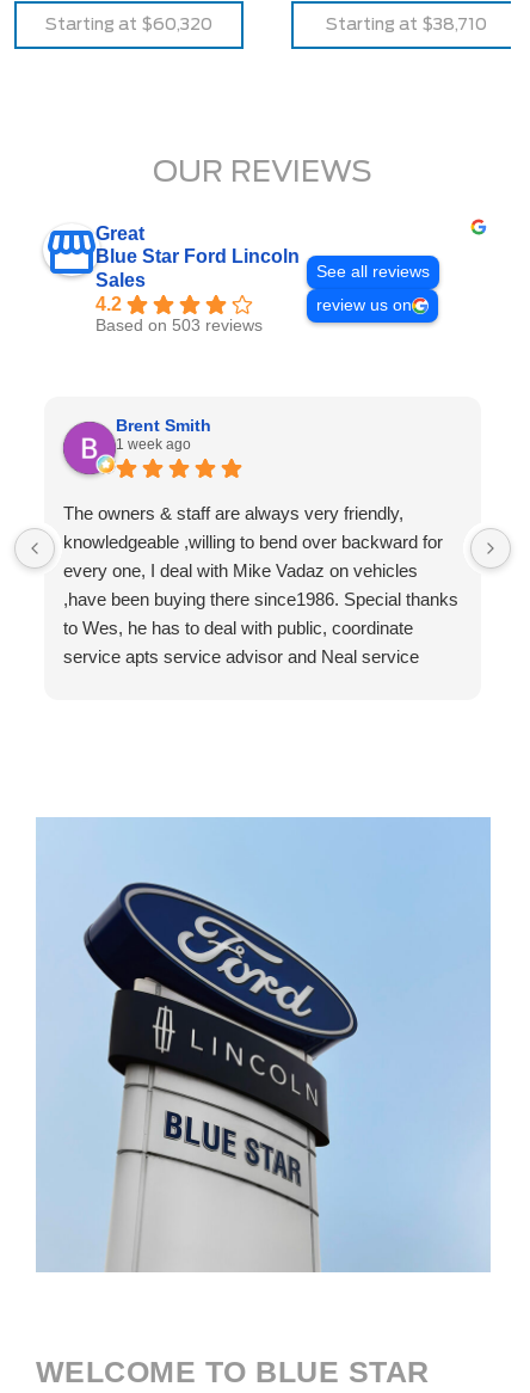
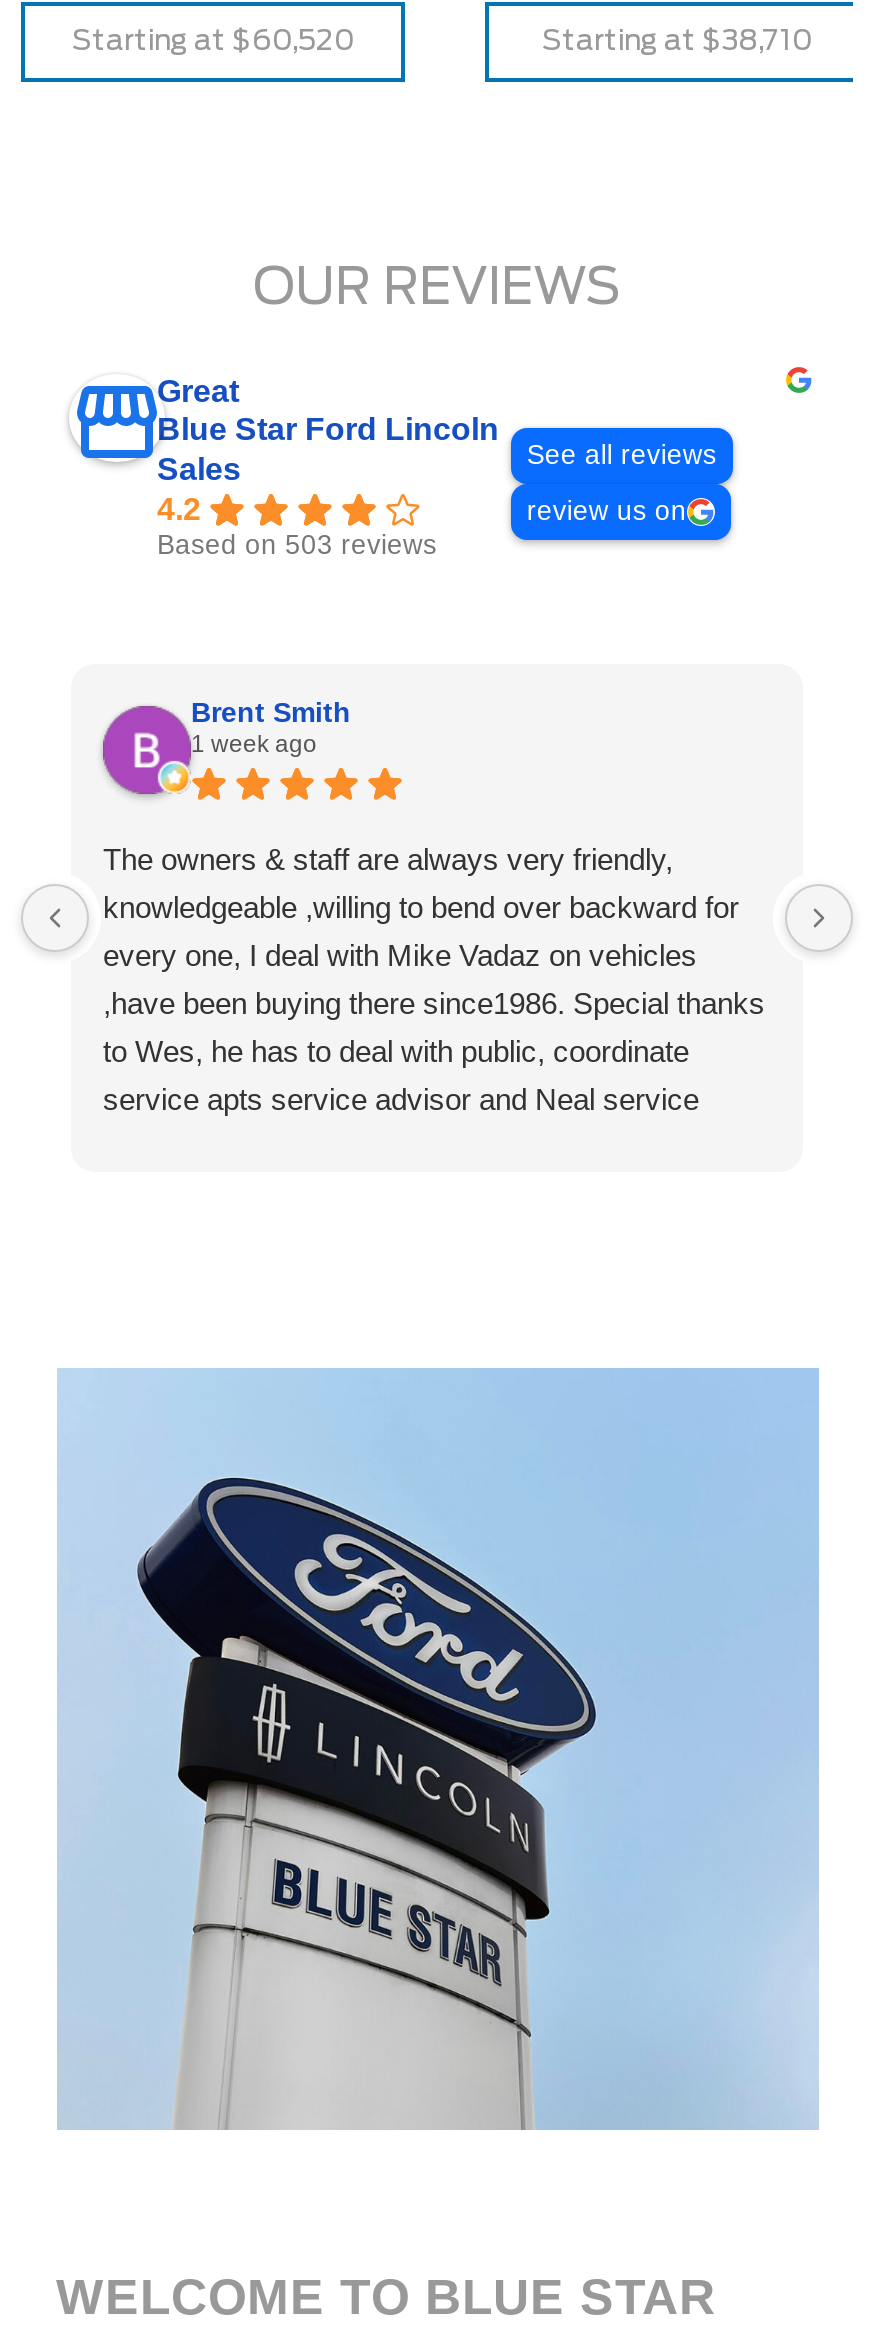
- Starting at $60,320
+ Starting at $60,520
